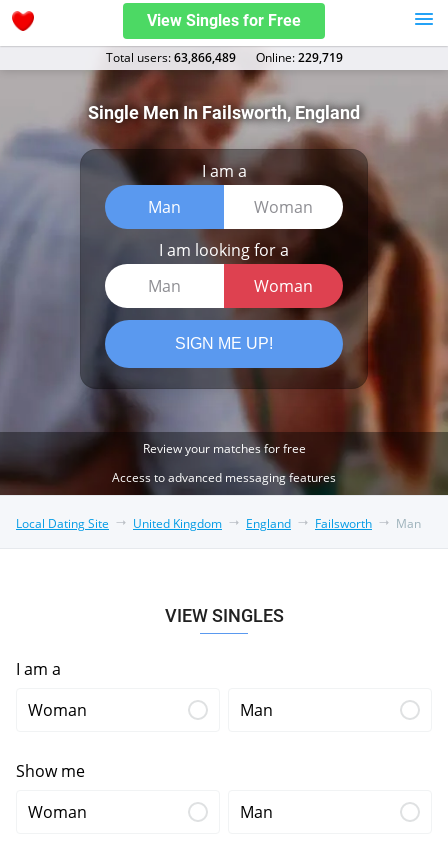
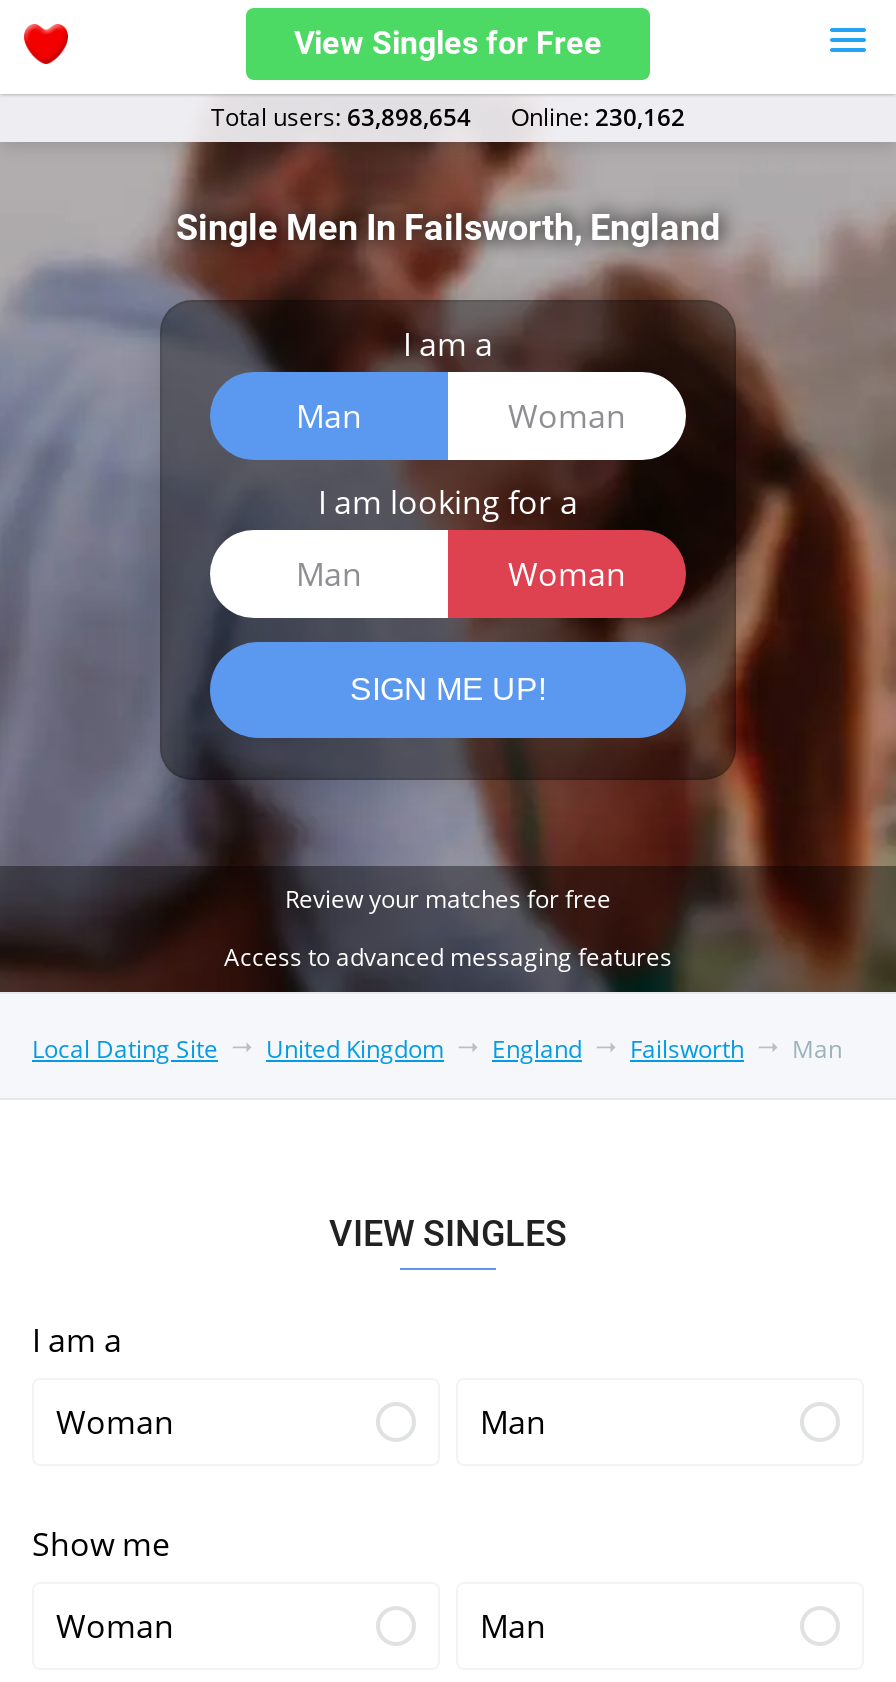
- Total users: 63,866,489
+ Total users: 63,898,654

- Оnline: 229,719
+ Оnline: 230,162
